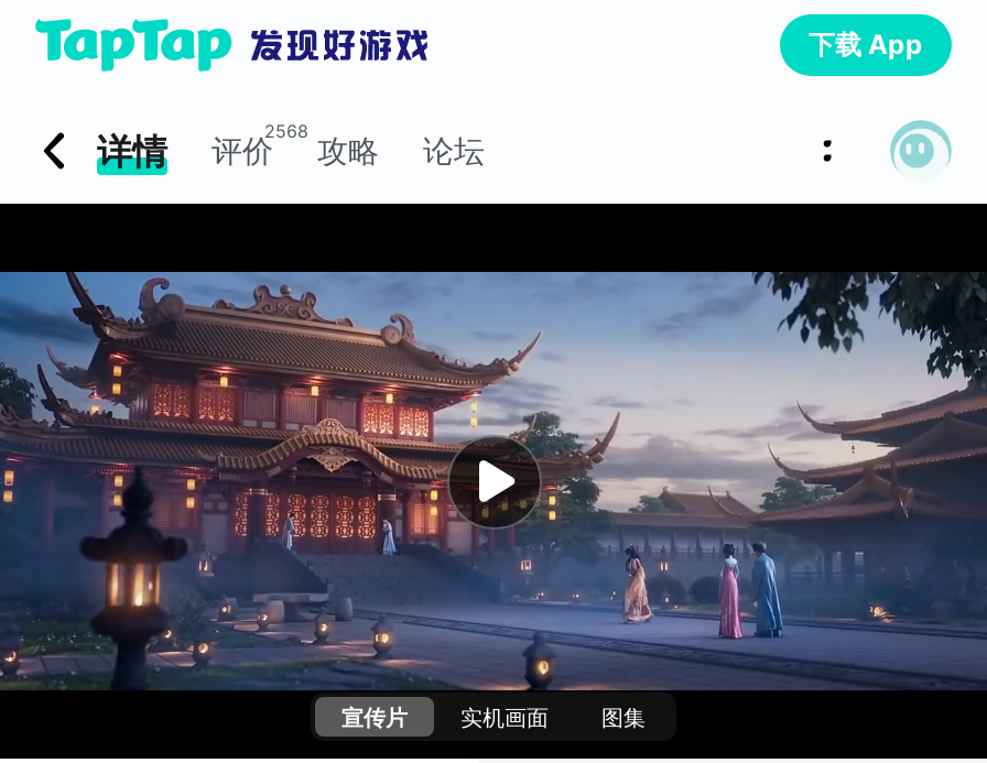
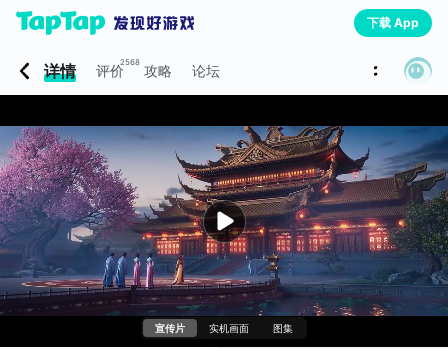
- [image]
+ [image]
